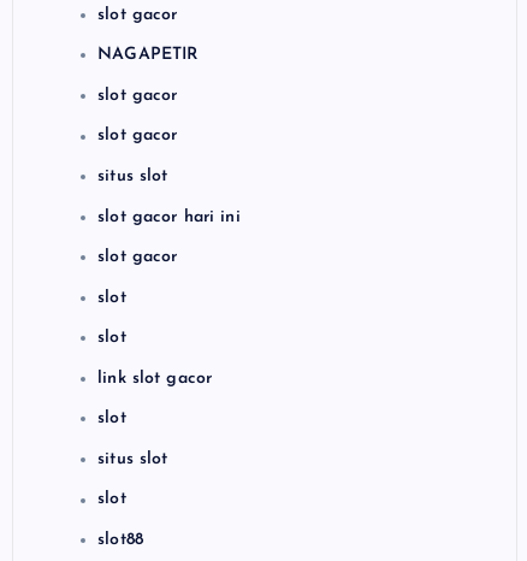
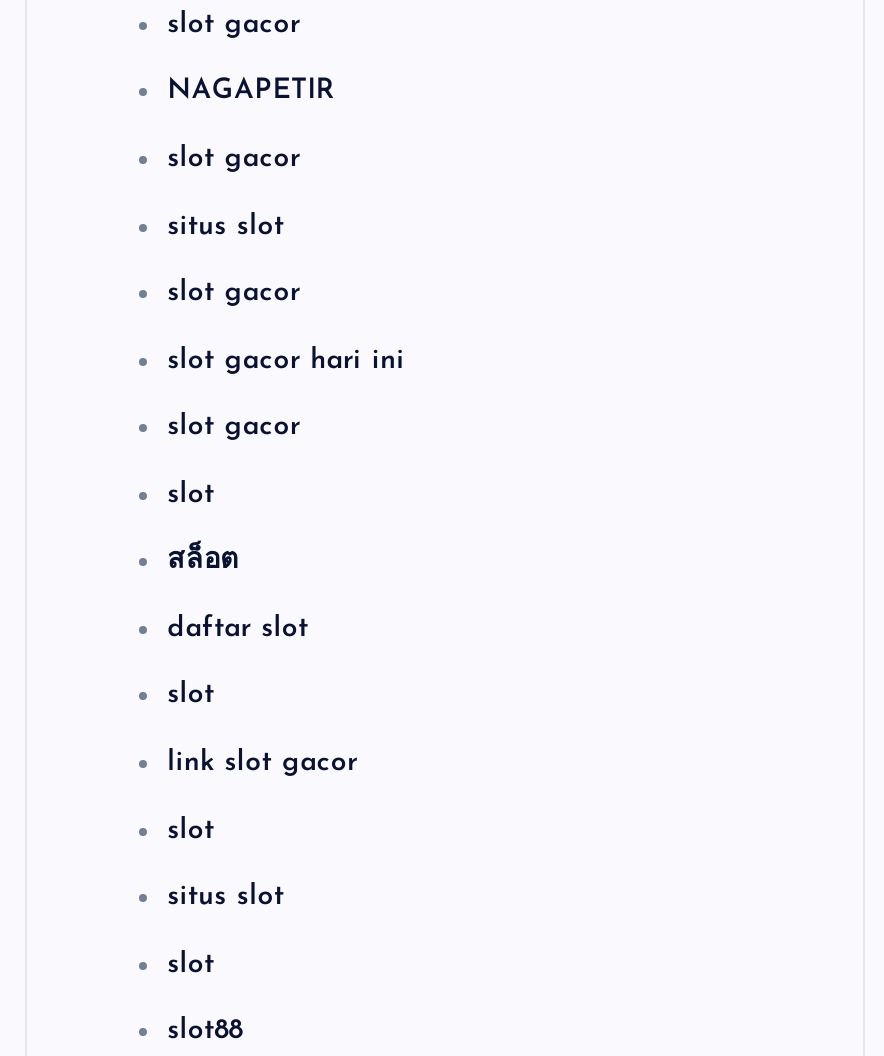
+ situs slot

- situs slot

+ สล็อต
+ daftar slot
